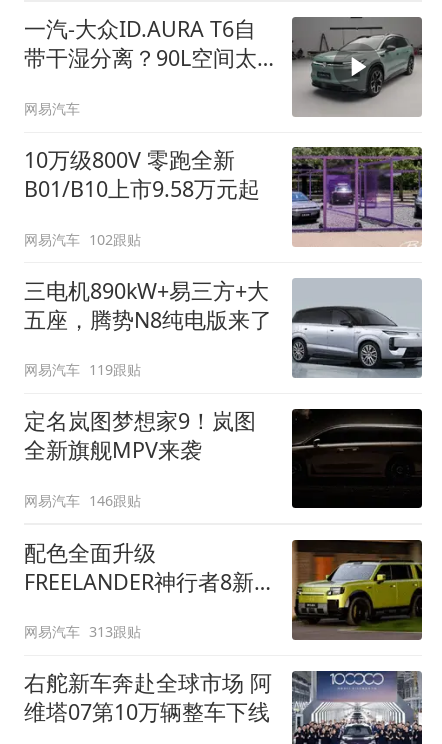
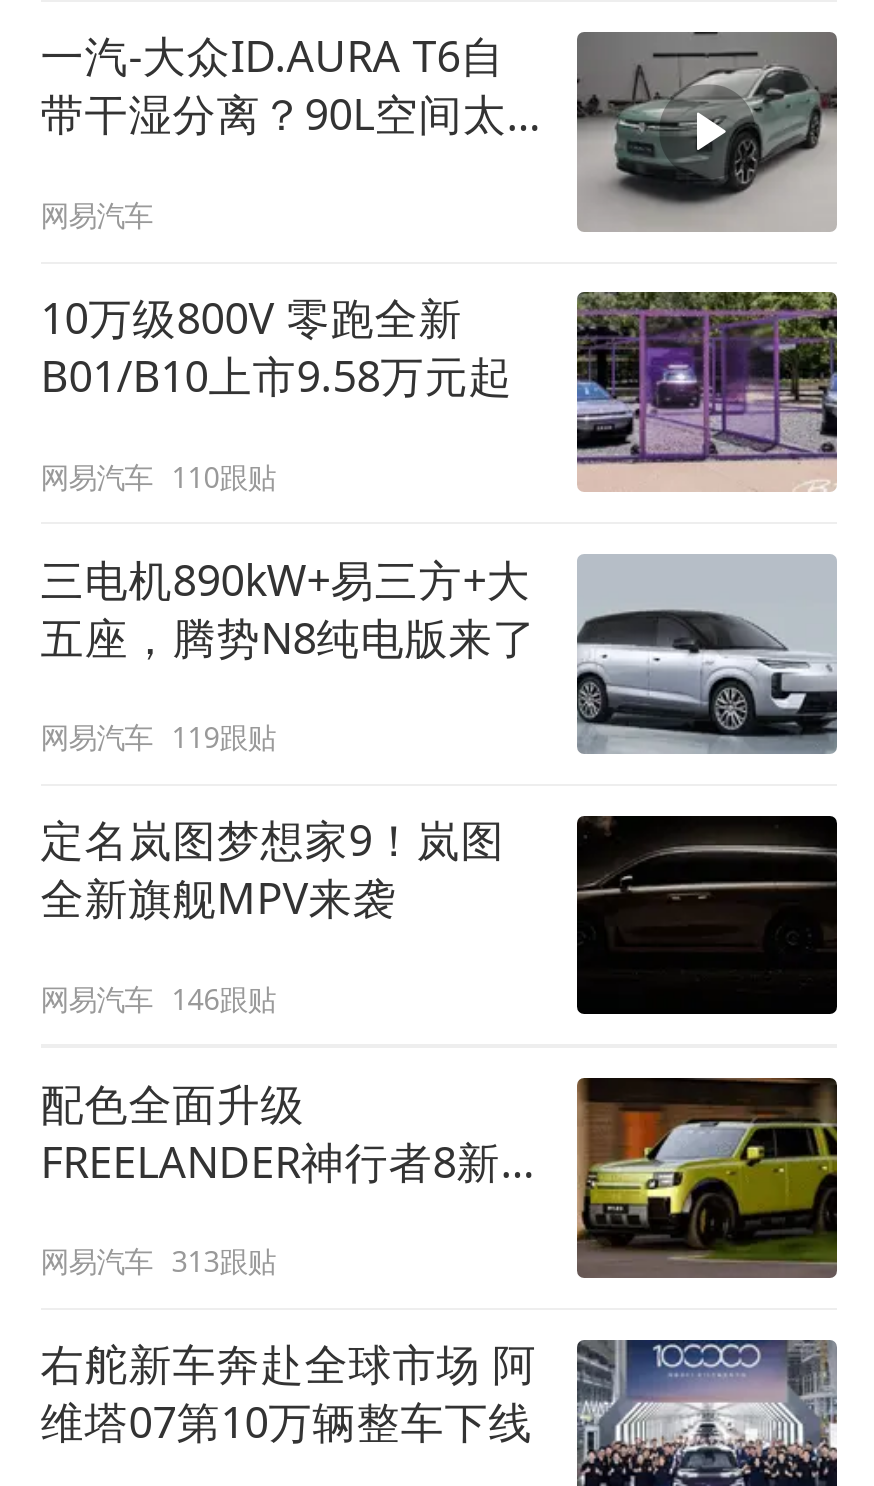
- 网易汽车 102跟贴
+ 网易汽车 110跟贴
